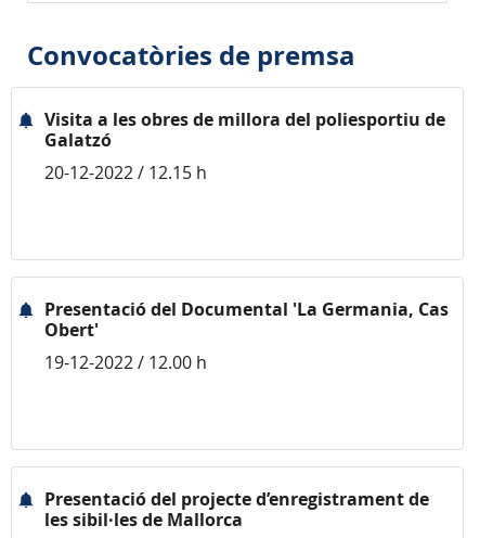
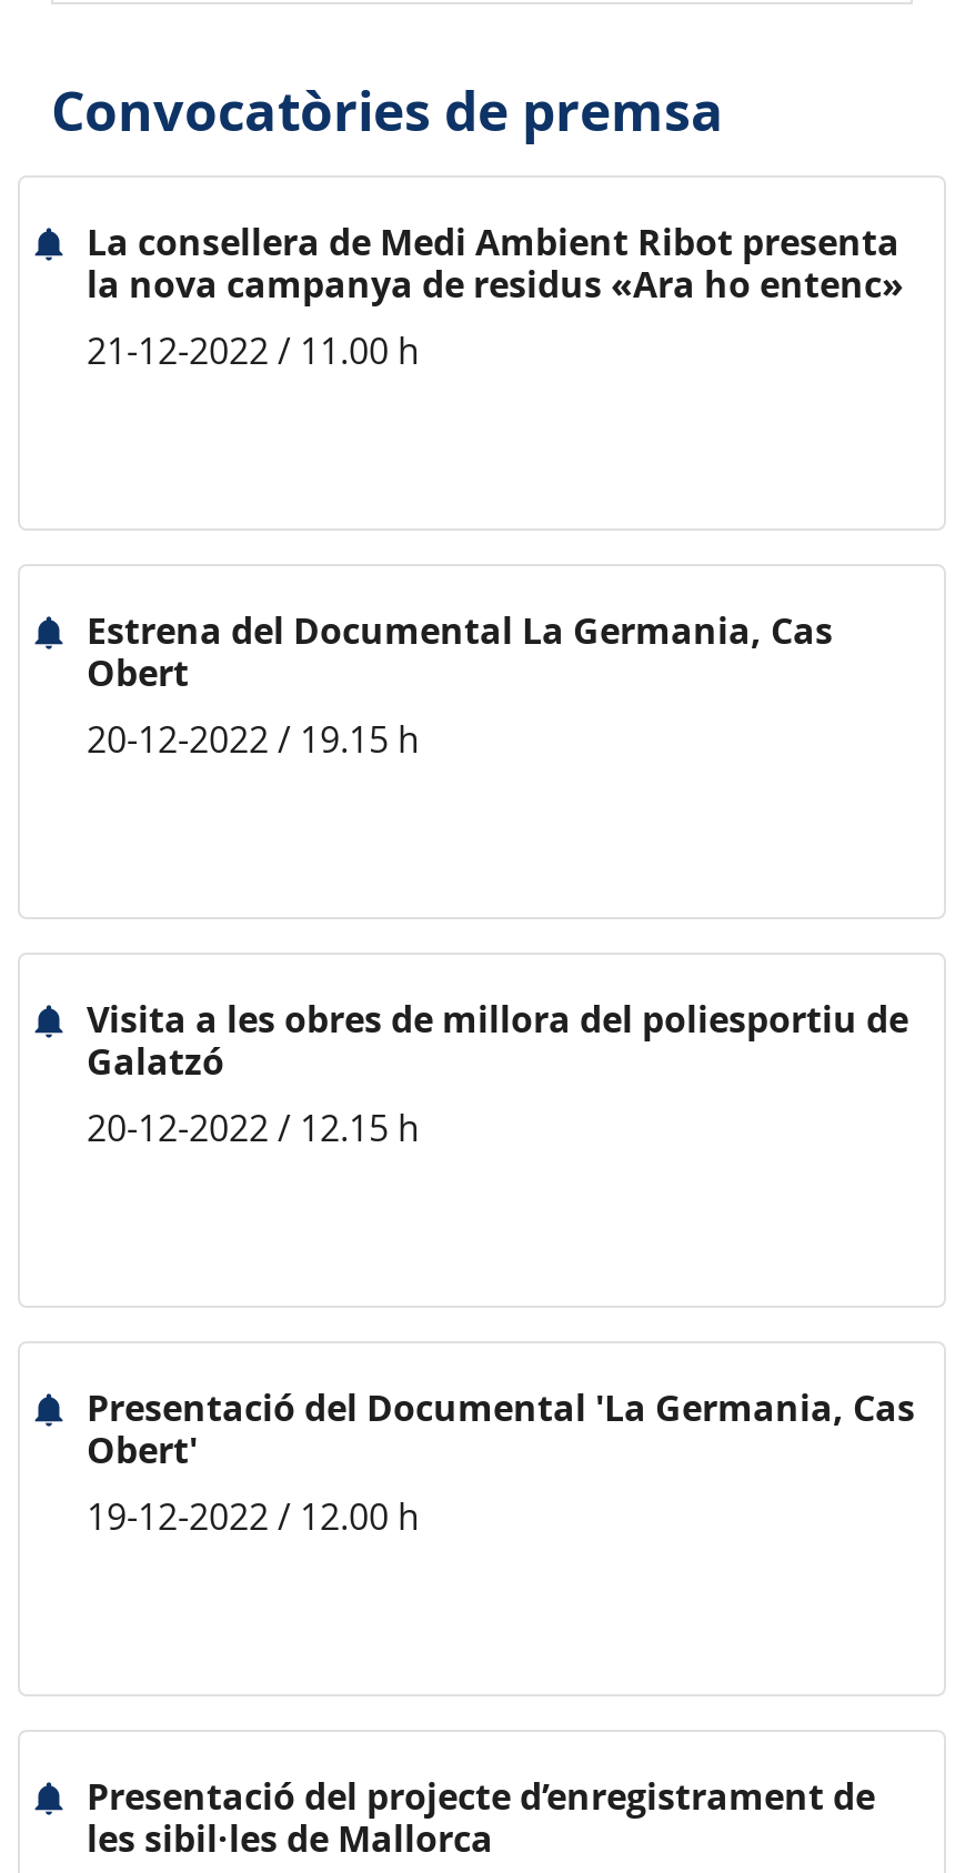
+ La consellera de Medi Ambient Ribot presenta
+ la nova campanya de residus «Ara ho entenc»
+ 21-12-2022 / 11.00 h

+ Estrena del Documental La Germania, Cas
+ Obert
+ 20-12-2022 / 19.15 h
